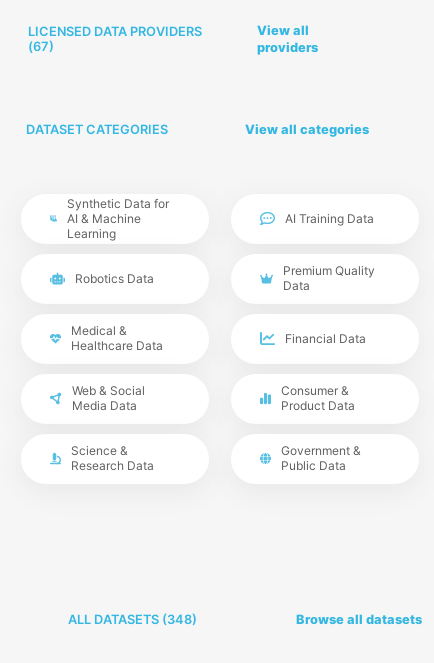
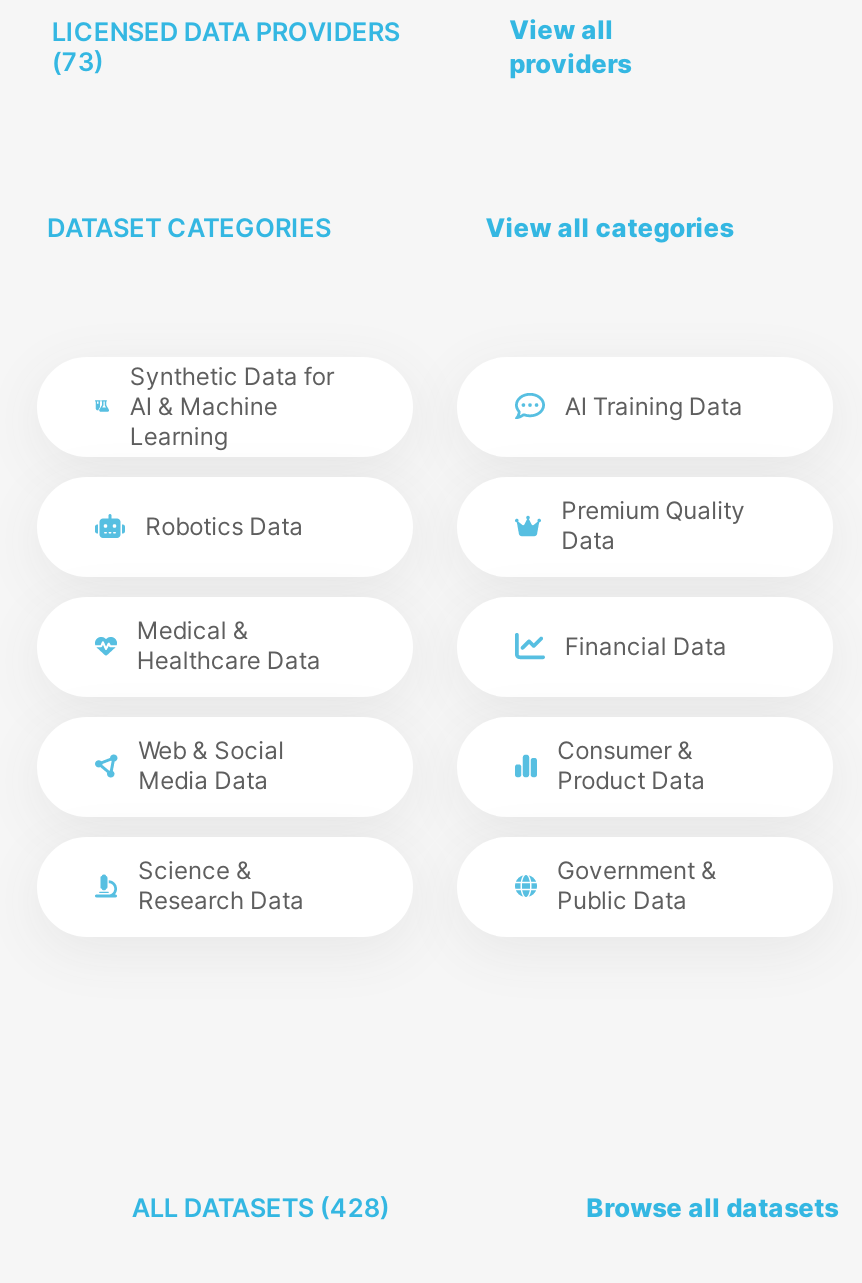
- (67)
+ (73)

- ALL DATASETS (348)
+ ALL DATASETS (428)
